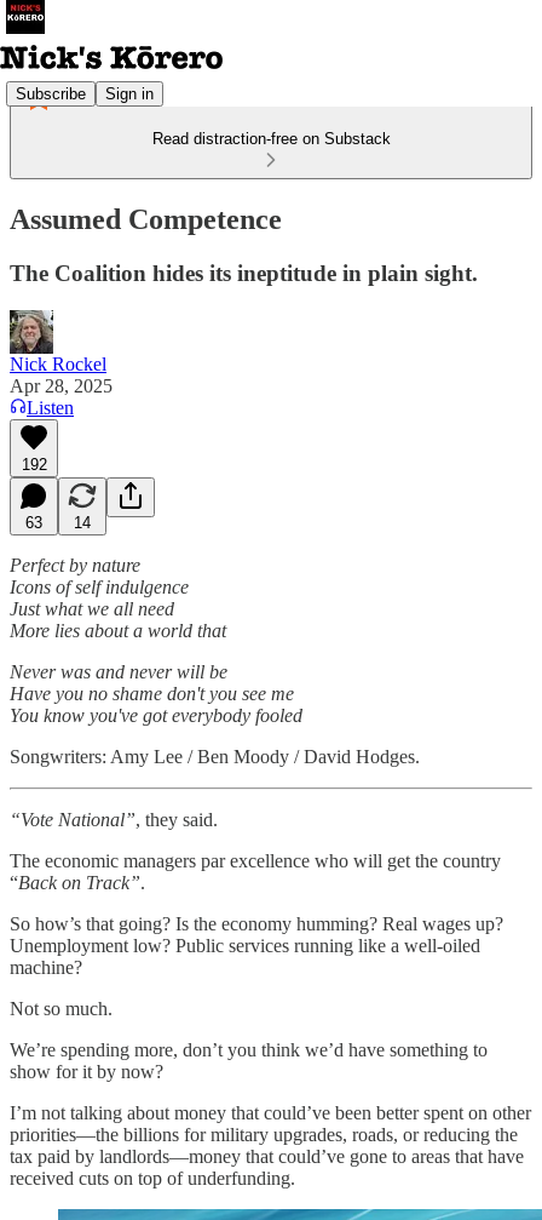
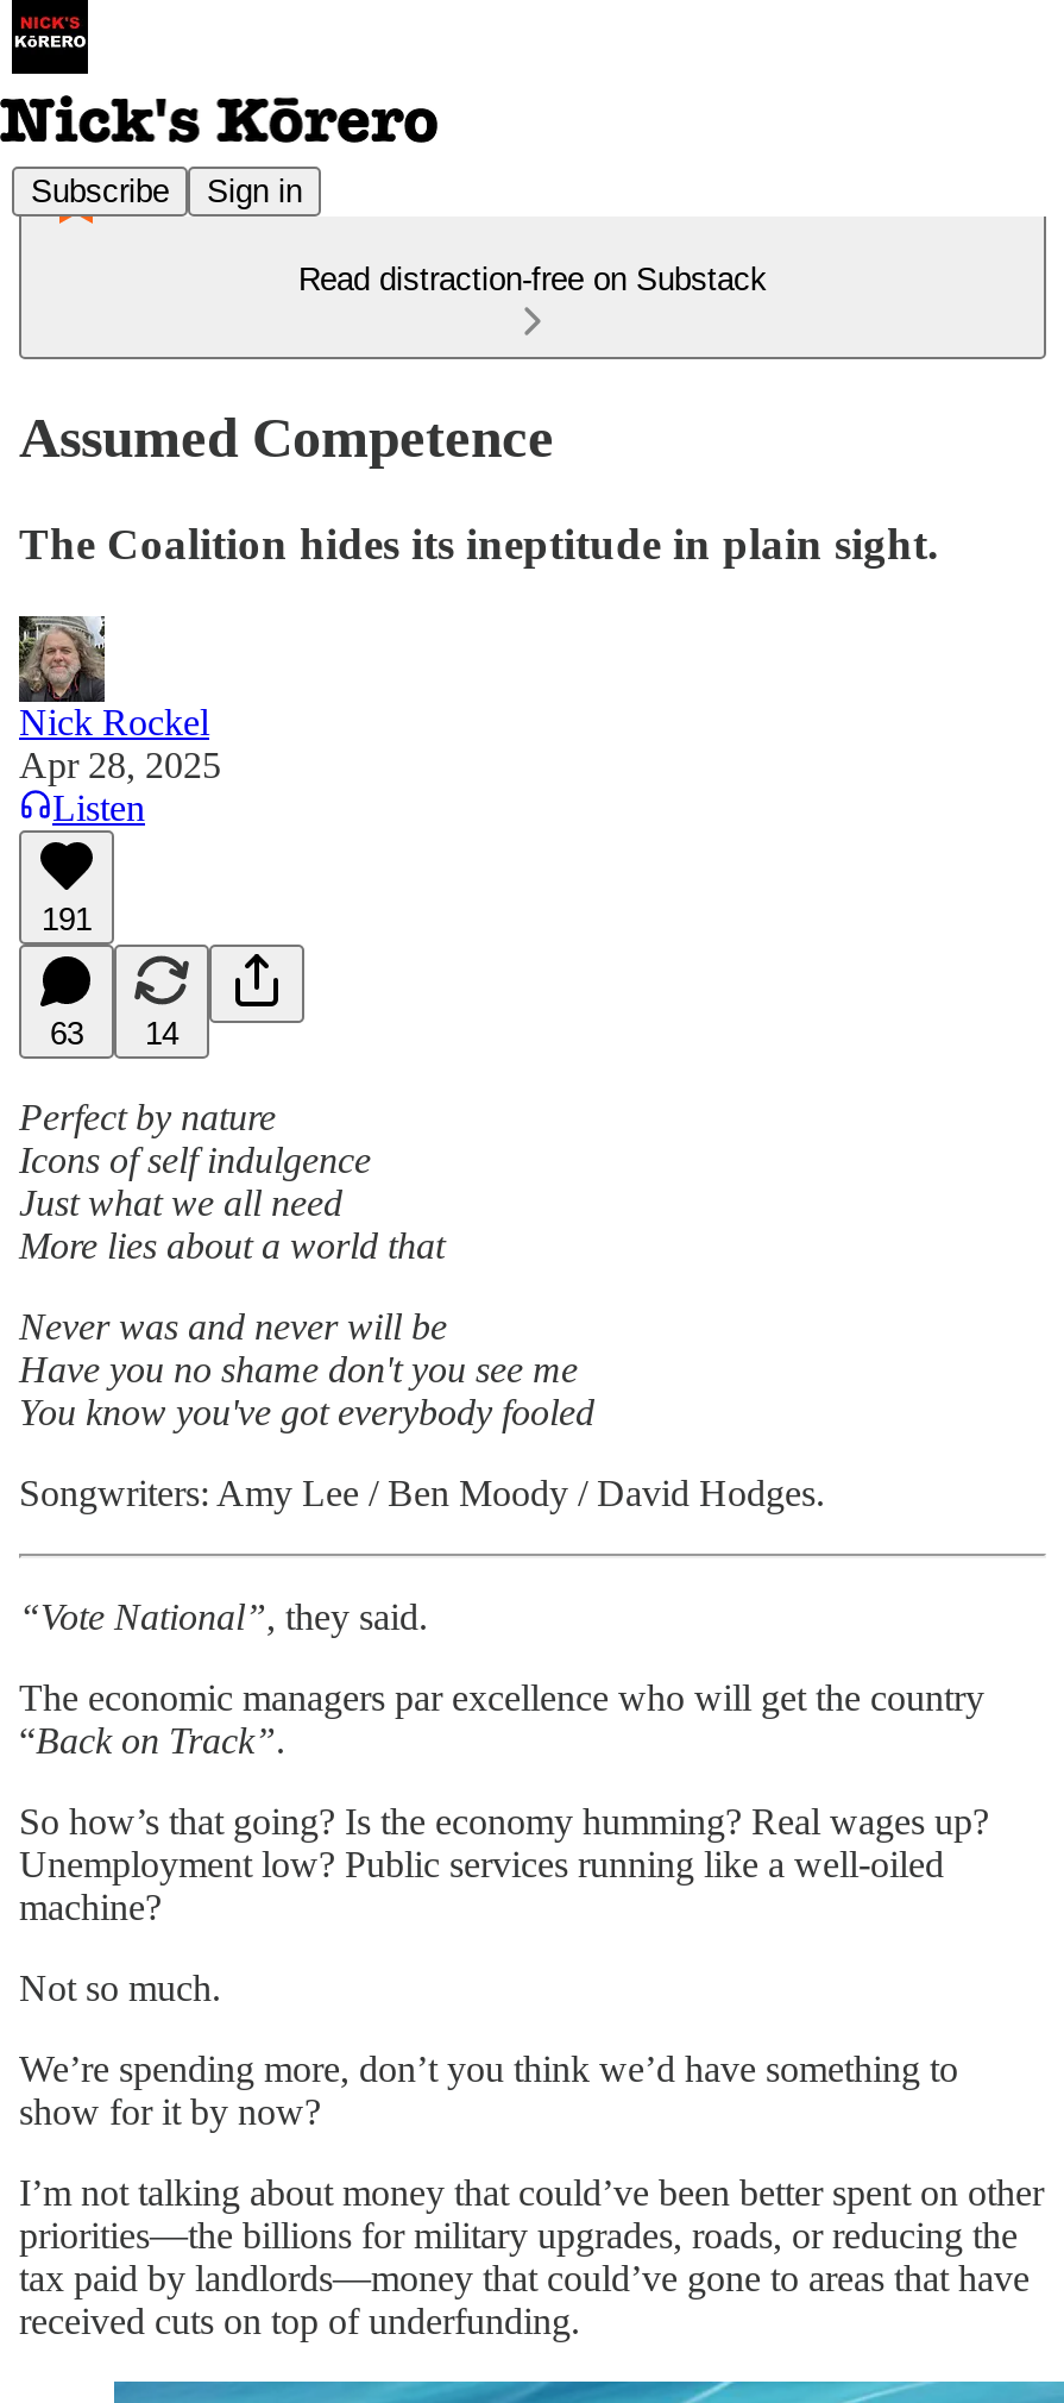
- 192
+ 191
